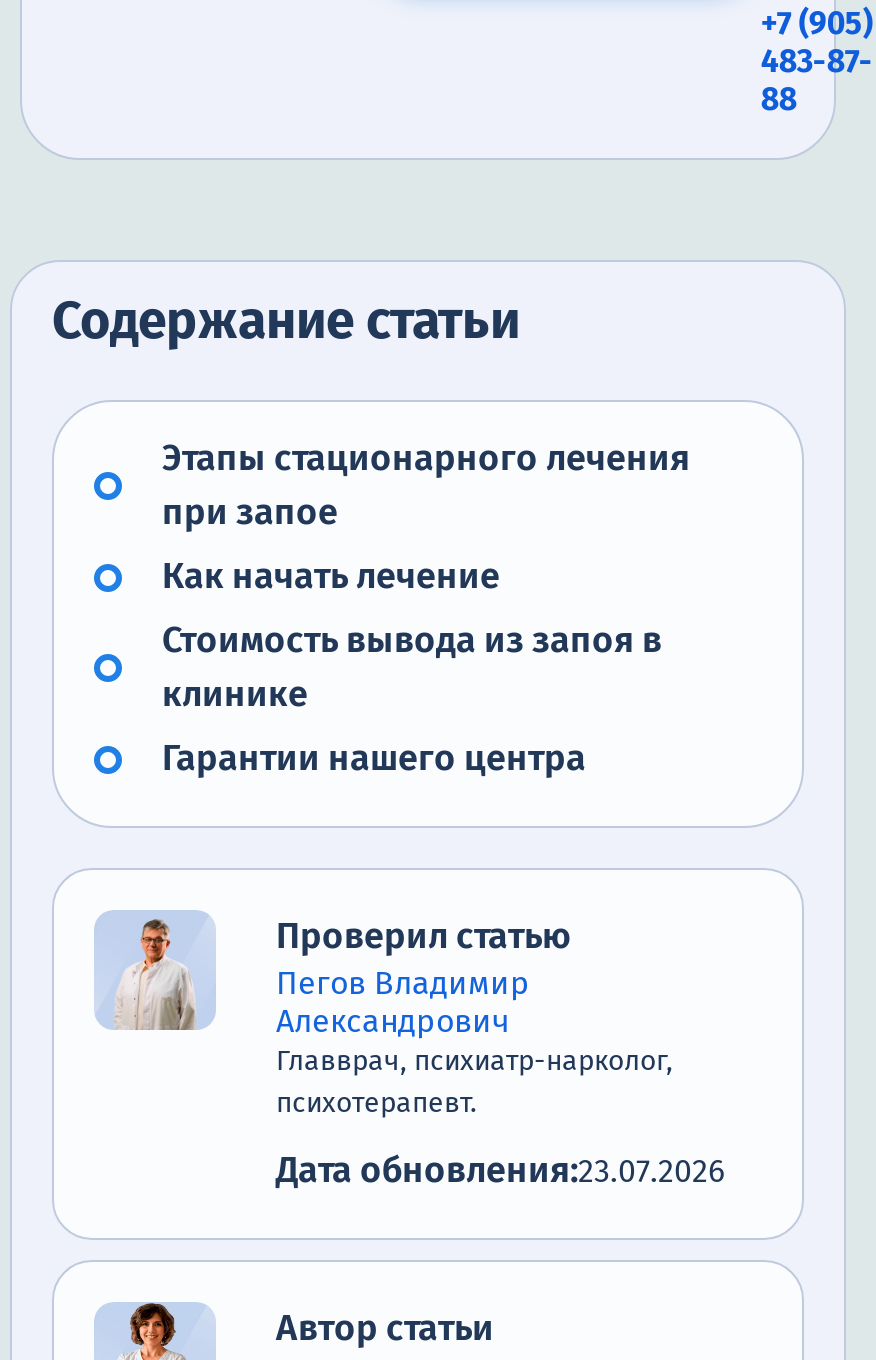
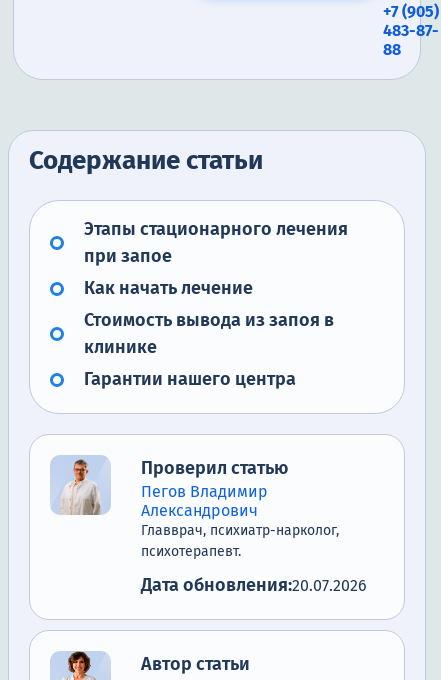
- Дата обновления:23.07.2026
+ Дата обновления:20.07.2026
